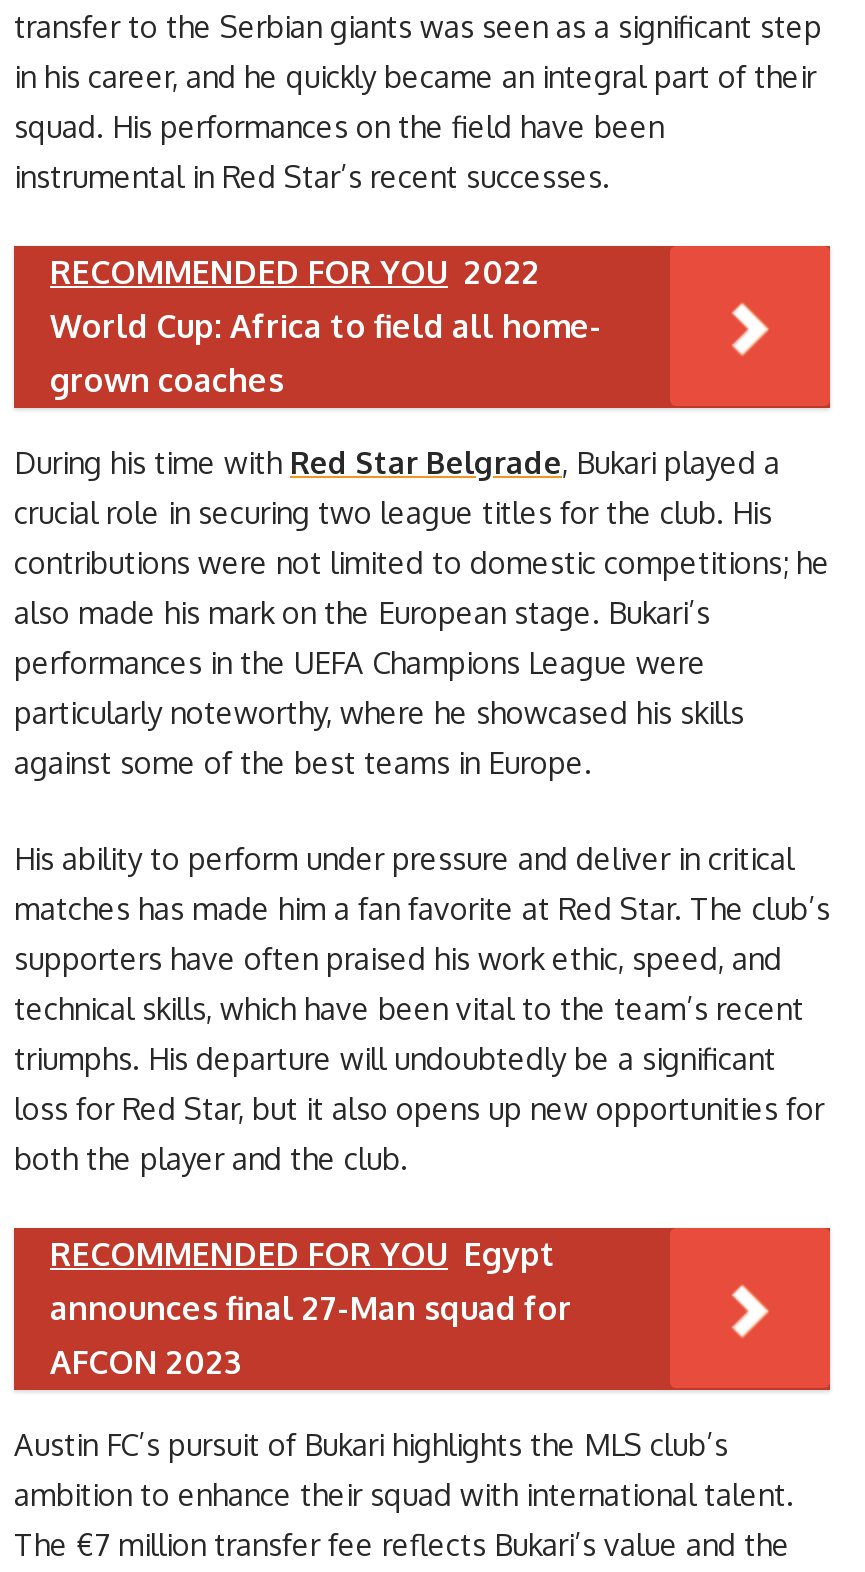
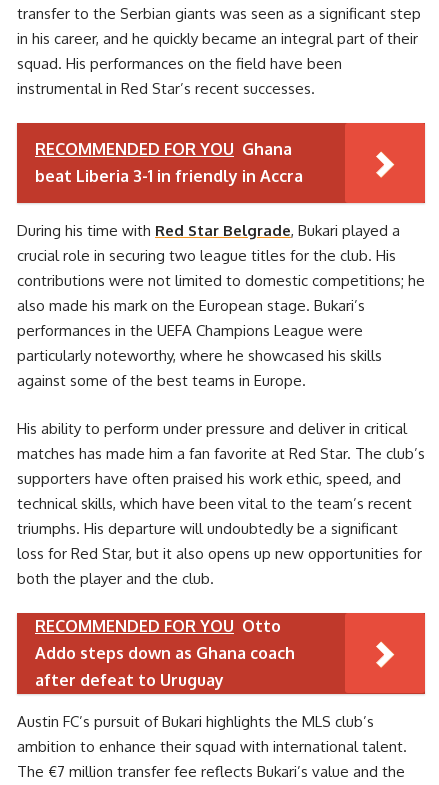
- RECOMMENDED FOR YOU 2022
- World Cup: Africa to field all home-
- grown coaches
+ RECOMMENDED FOR YOU Ghana
+ beat Liberia 3-1 in friendly in Accra

- RECOMMENDED FOR YOU Egypt
- announces final 27-Man squad for
- AFCON 2023
+ RECOMMENDED FOR YOU Otto
+ Addo steps down as Ghana coach
+ after defeat to Uruguay
